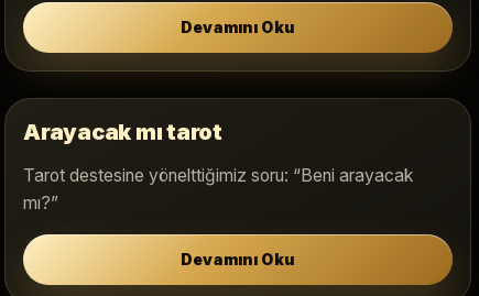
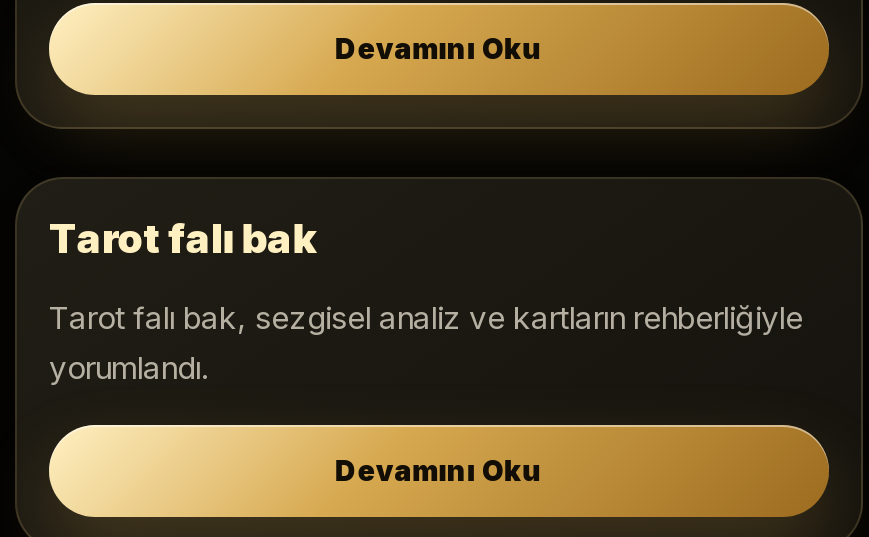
- Arayacak mı tarot
+ Tarot falı bak

- Tarot destesine yönelttiğimiz soru: “Beni arayacak
- mı?”
+ Tarot falı bak, sezgisel analiz ve kartların rehberliğiyle
+ yorumlandı.
